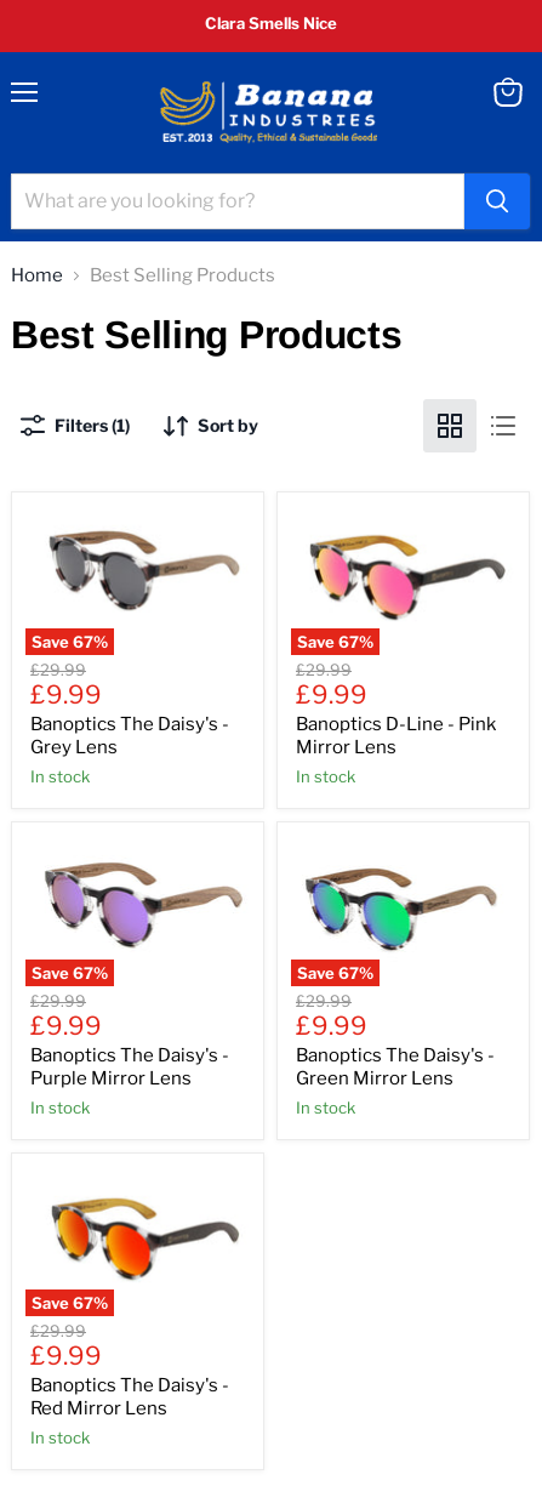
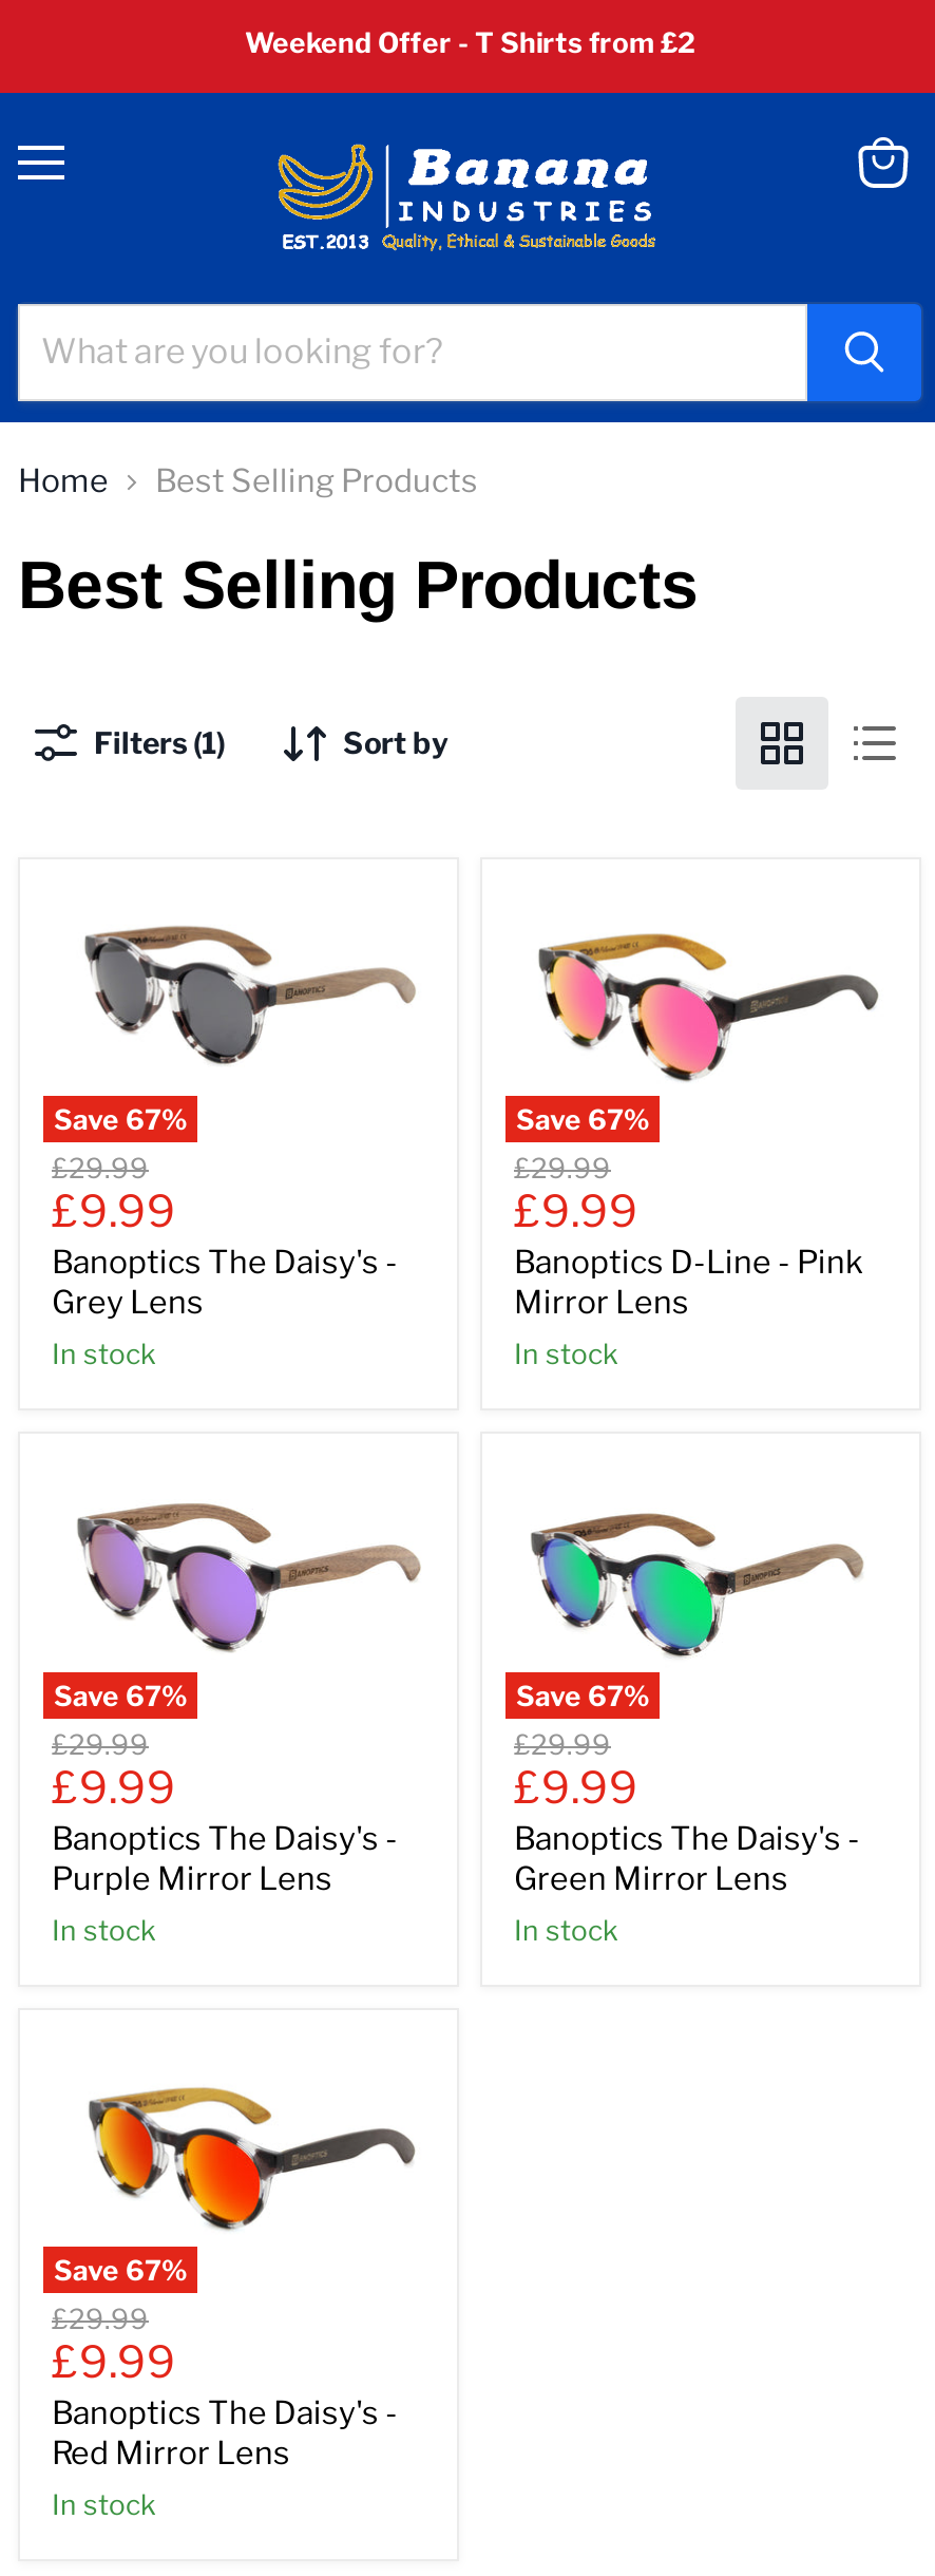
- Clara Smells Nice
+ Weekend Offer - T Shirts from £2
